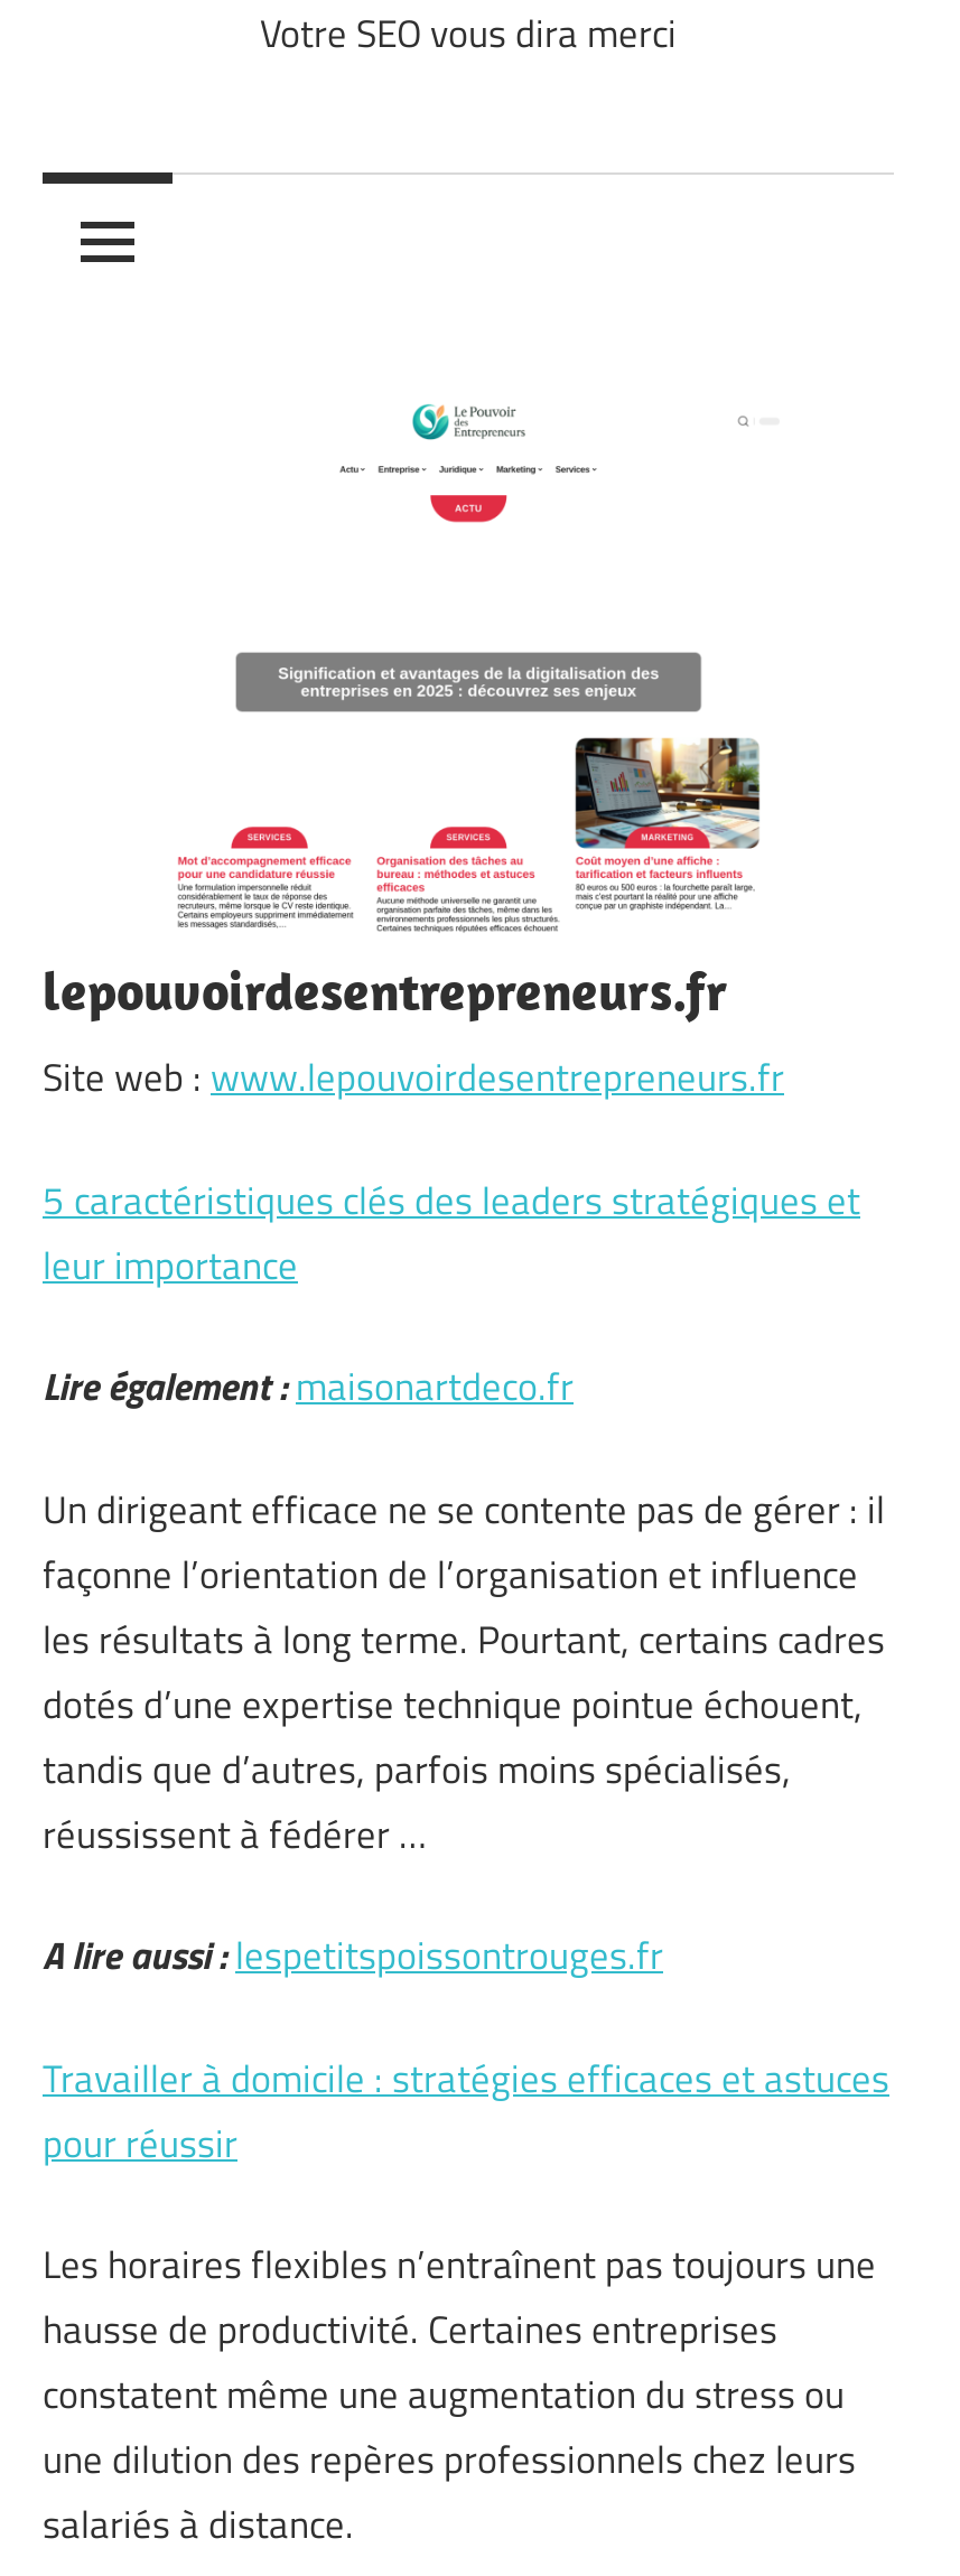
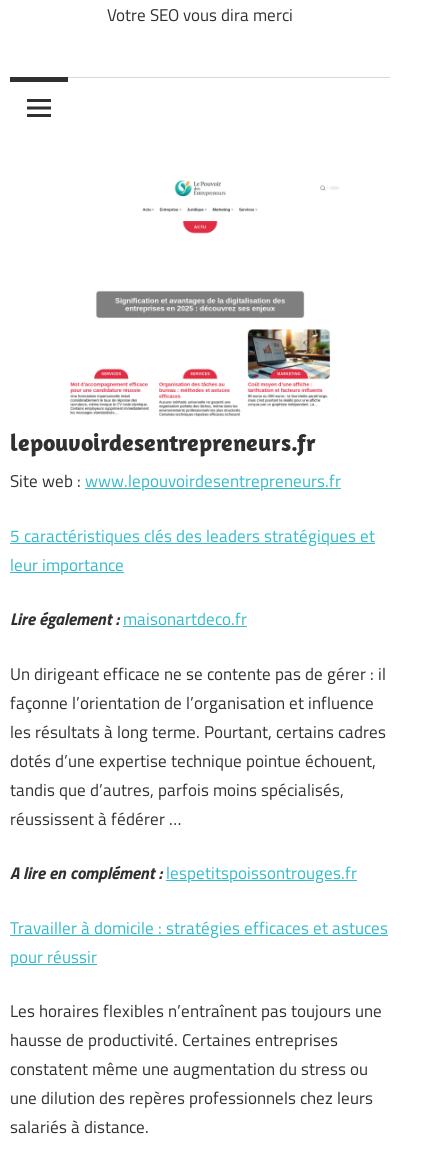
- A lire aussi : lespetitspoissontrouges.fr
+ A lire en complément : lespetitspoissontrouges.fr
